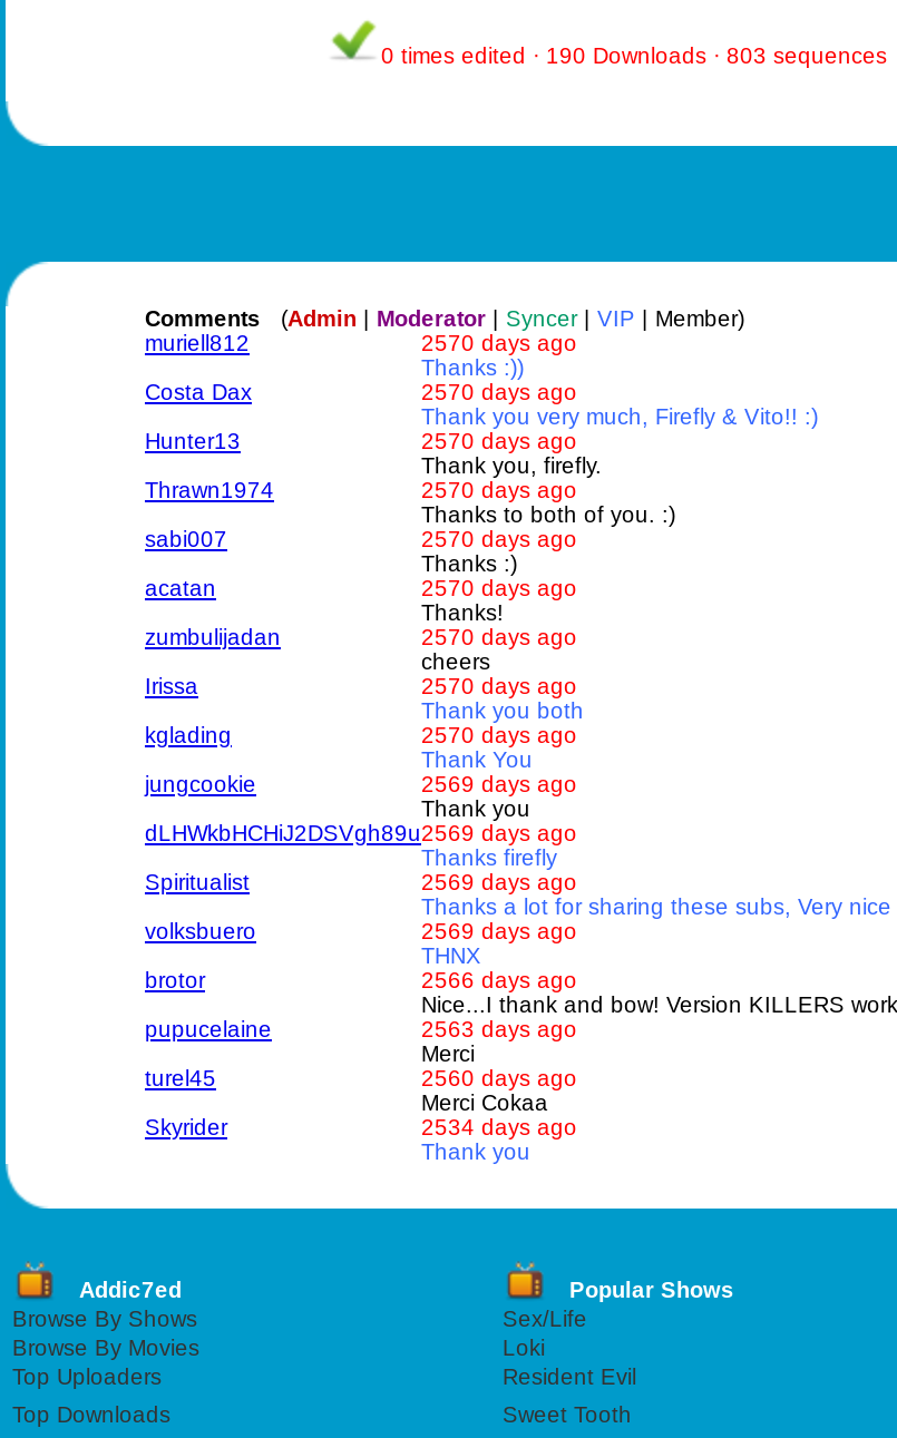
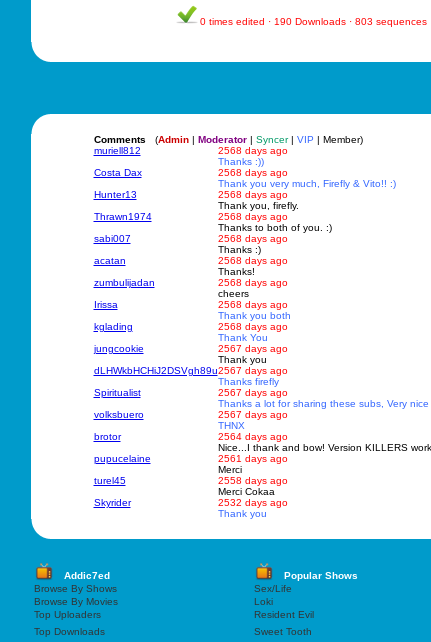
- 2570 days ago
+ 2568 days ago

- 2570 days ago
+ 2568 days ago

- 2570 days ago
+ 2568 days ago

- 2570 days ago
+ 2568 days ago

- 2570 days ago
+ 2568 days ago

- 2570 days ago
+ 2568 days ago

- 2570 days ago
+ 2568 days ago

- 2570 days ago
+ 2568 days ago

- 2570 days ago
+ 2568 days ago

- 2569 days ago
+ 2567 days ago

- dLHWkbHCHiJ2DSVgh89u2569 days ago
+ dLHWkbHCHiJ2DSVgh89u2567 days ago

- 2569 days ago
+ 2567 days ago

- 2569 days ago
+ 2567 days ago

- 2566 days ago
+ 2564 days ago

- 2563 days ago
+ 2561 days ago

- 2560 days ago
+ 2558 days ago

- 2534 days ago
+ 2532 days ago
